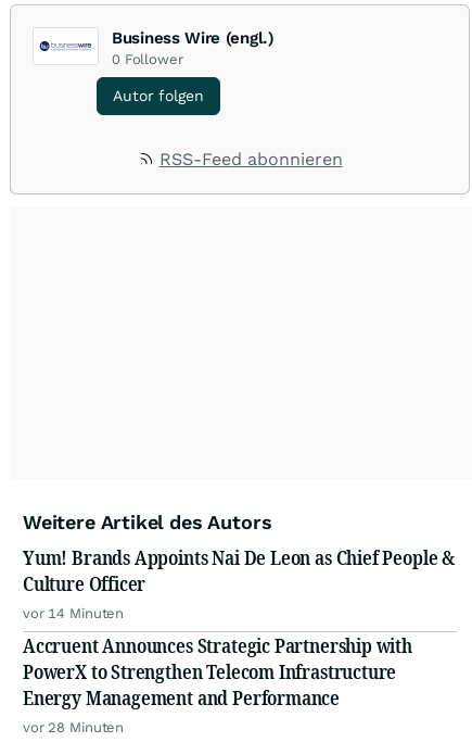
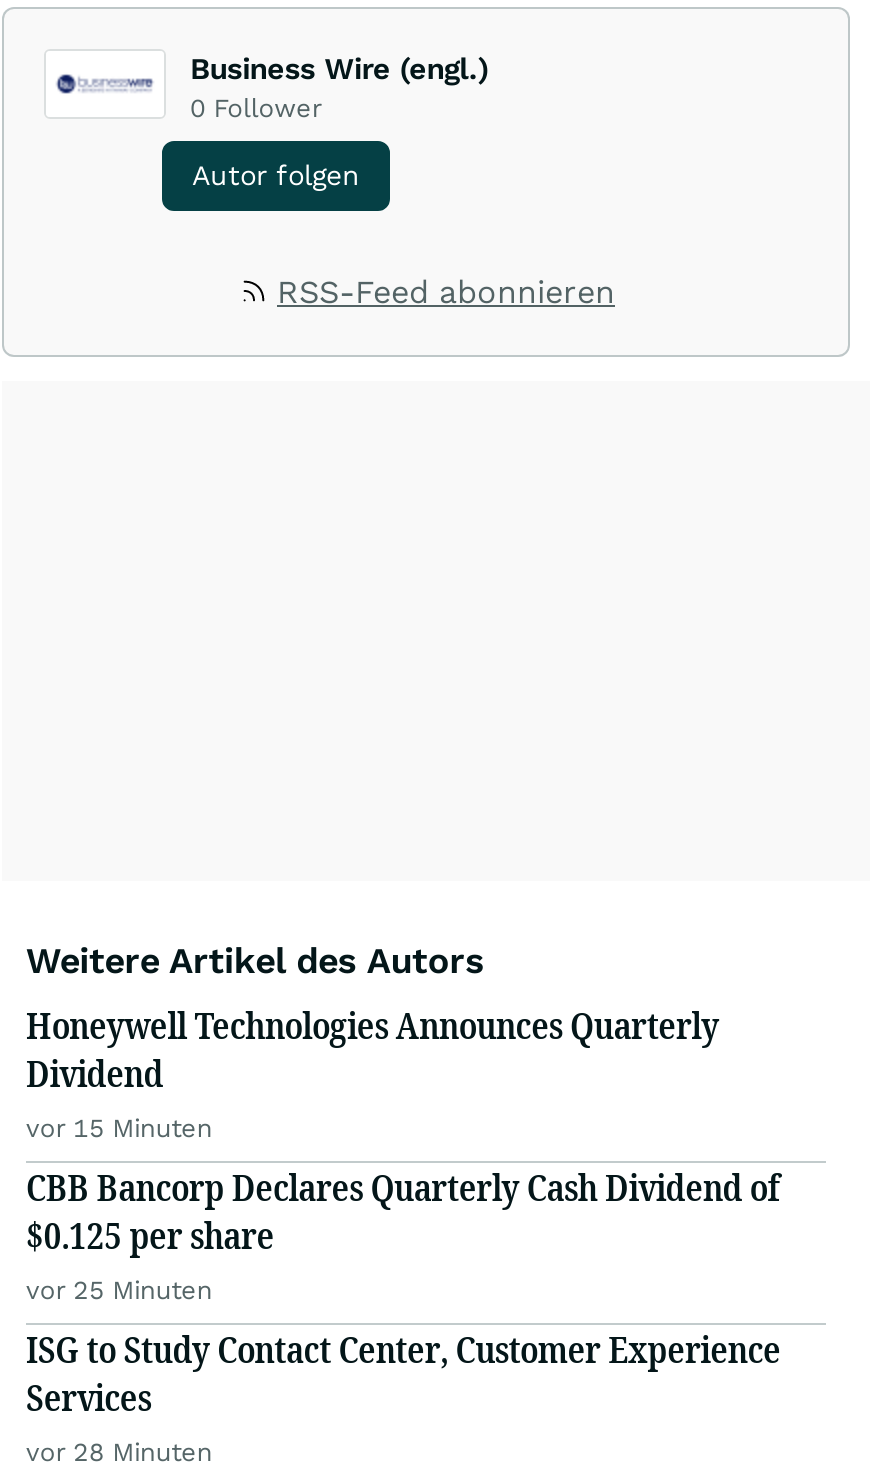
- Yum! Brands Appoints Nai De Leon as Chief People &
- Culture Officer
- vor 14 Minuten
- Accruent Announces Strategic Partnership with
- PowerX to Strengthen Telecom Infrastructure
- Energy Management and Performance
+ Honeywell Technologies Announces Quarterly
+ Dividend
+ vor 15 Minuten
+ CBB Bancorp Declares Quarterly Cash Dividend of
+ $0.125 per share
+ vor 25 Minuten
+ ISG to Study Contact Center, Customer Experience
+ Services
